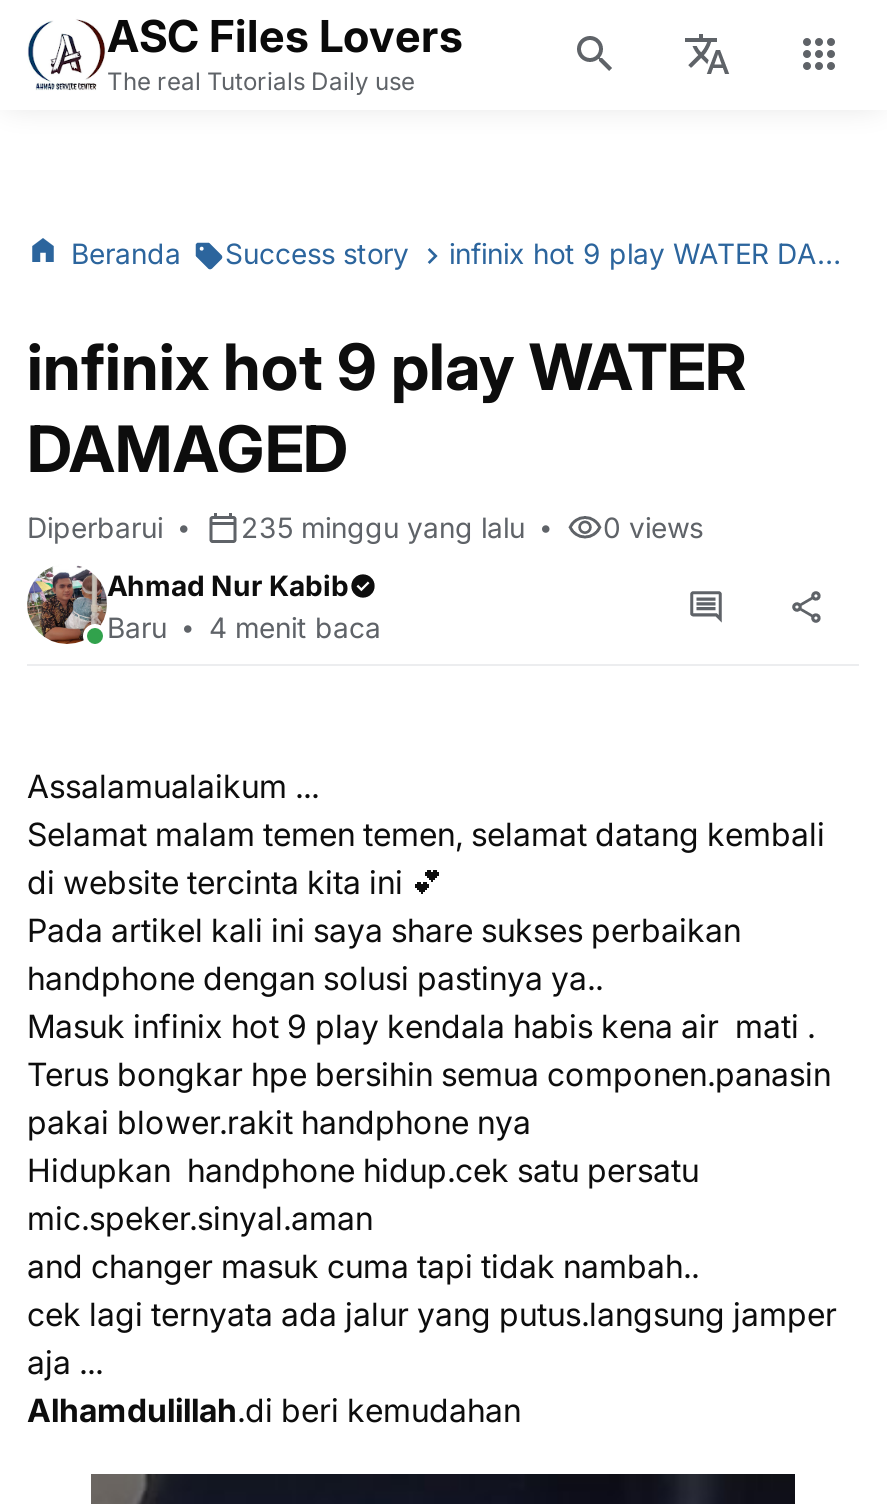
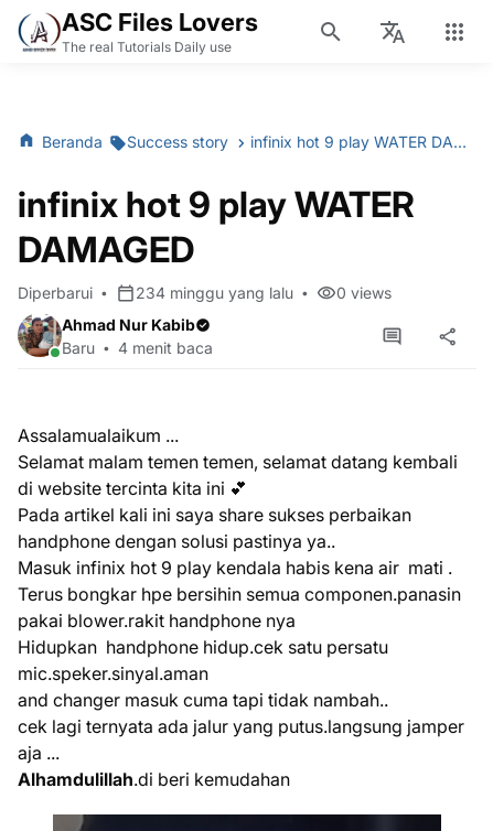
- 235 minggu yang lalu
+ 234 minggu yang lalu
